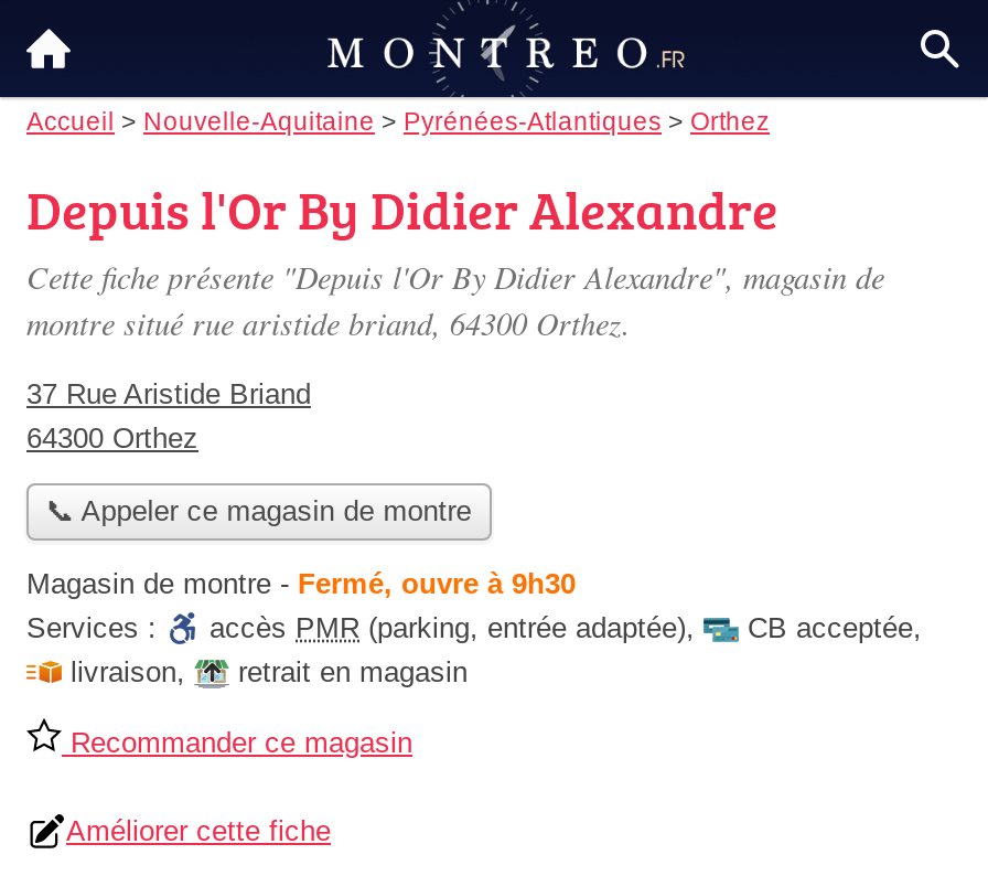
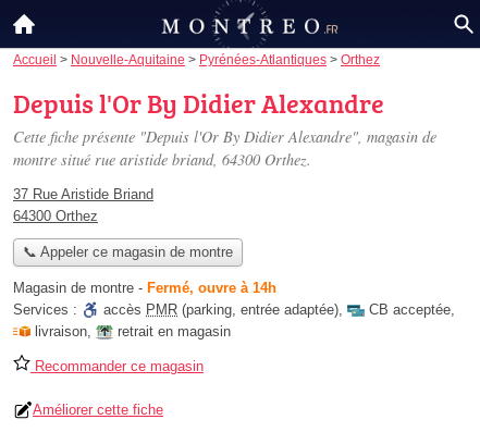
- Magasin de montre - Fermé, ouvre à 9h30
+ Magasin de montre - Fermé, ouvre à 14h
